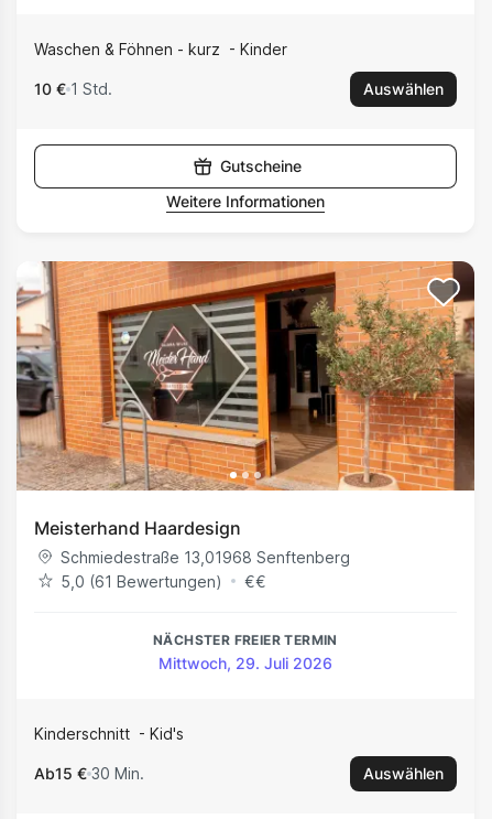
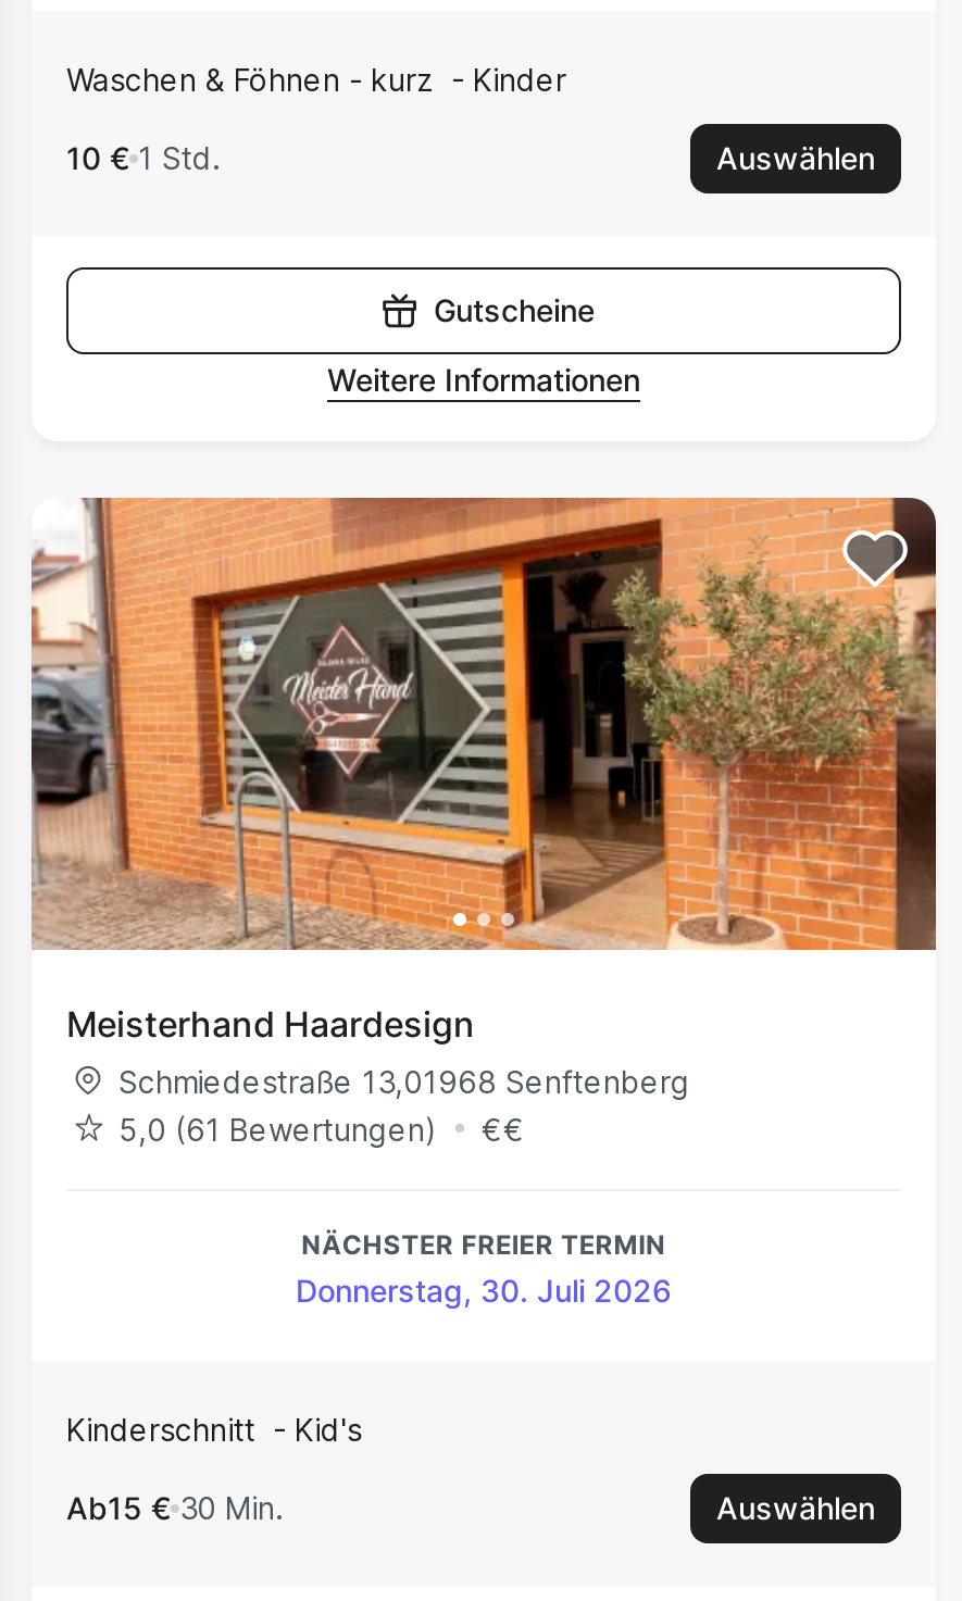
- Mittwoch, 29. Juli 2026
+ Donnerstag, 30. Juli 2026
